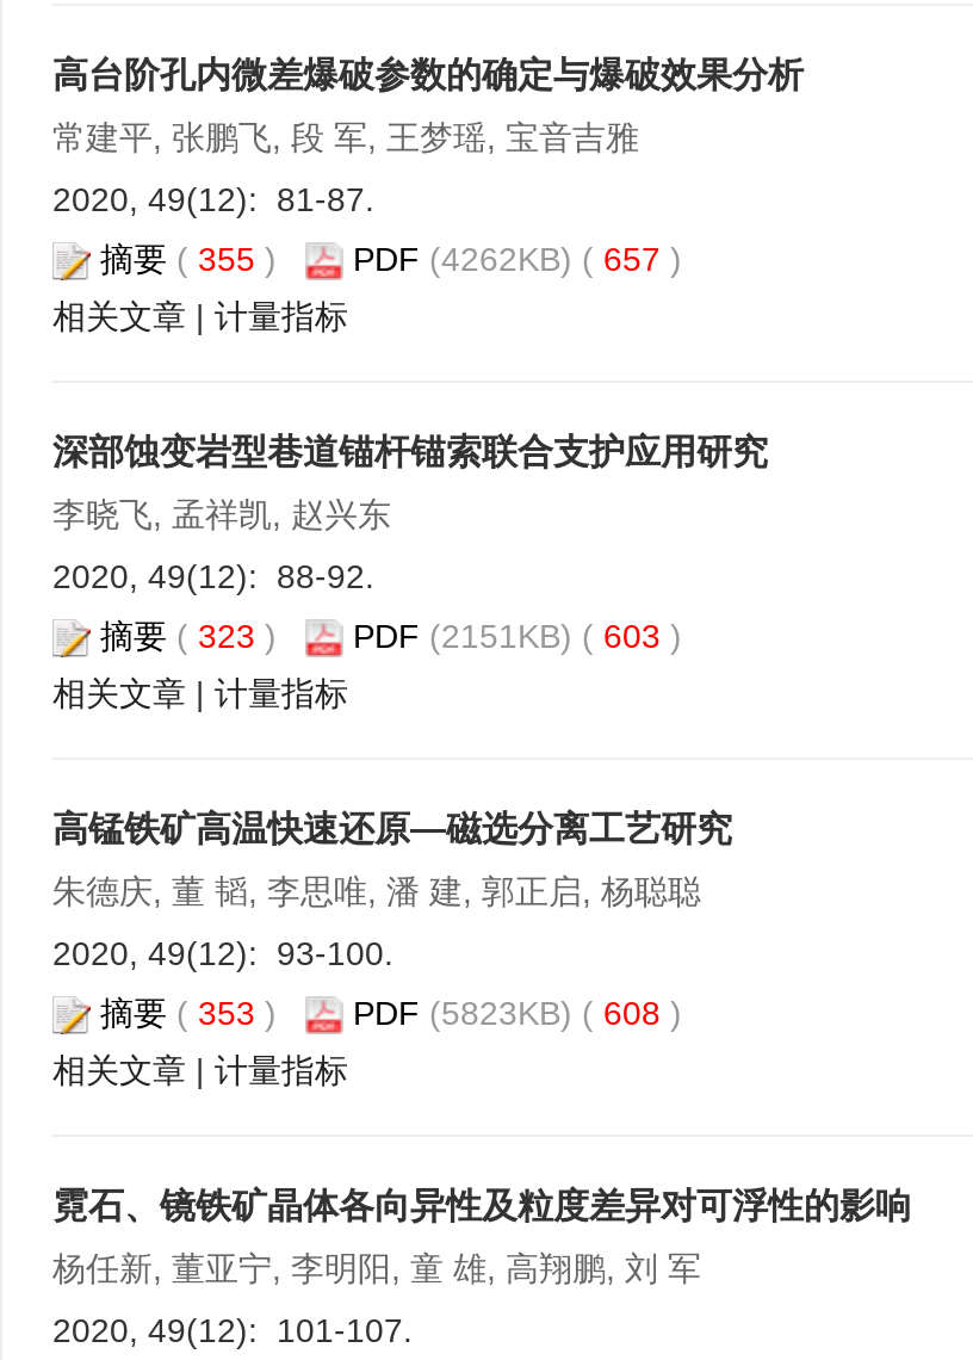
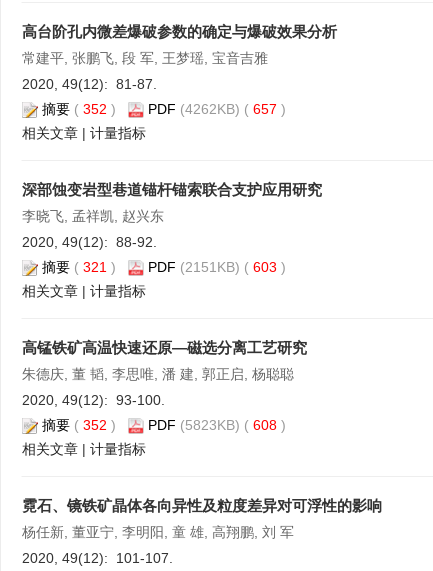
- 摘要(355) PDF (4262KB) (657)
+ 摘要(352) PDF (4262KB) (657)

- 摘要(323) PDF (2151KB) (603)
+ 摘要(321) PDF (2151KB) (603)

- 摘要(353) PDF (5823KB) (608)
+ 摘要(352) PDF (5823KB) (608)
